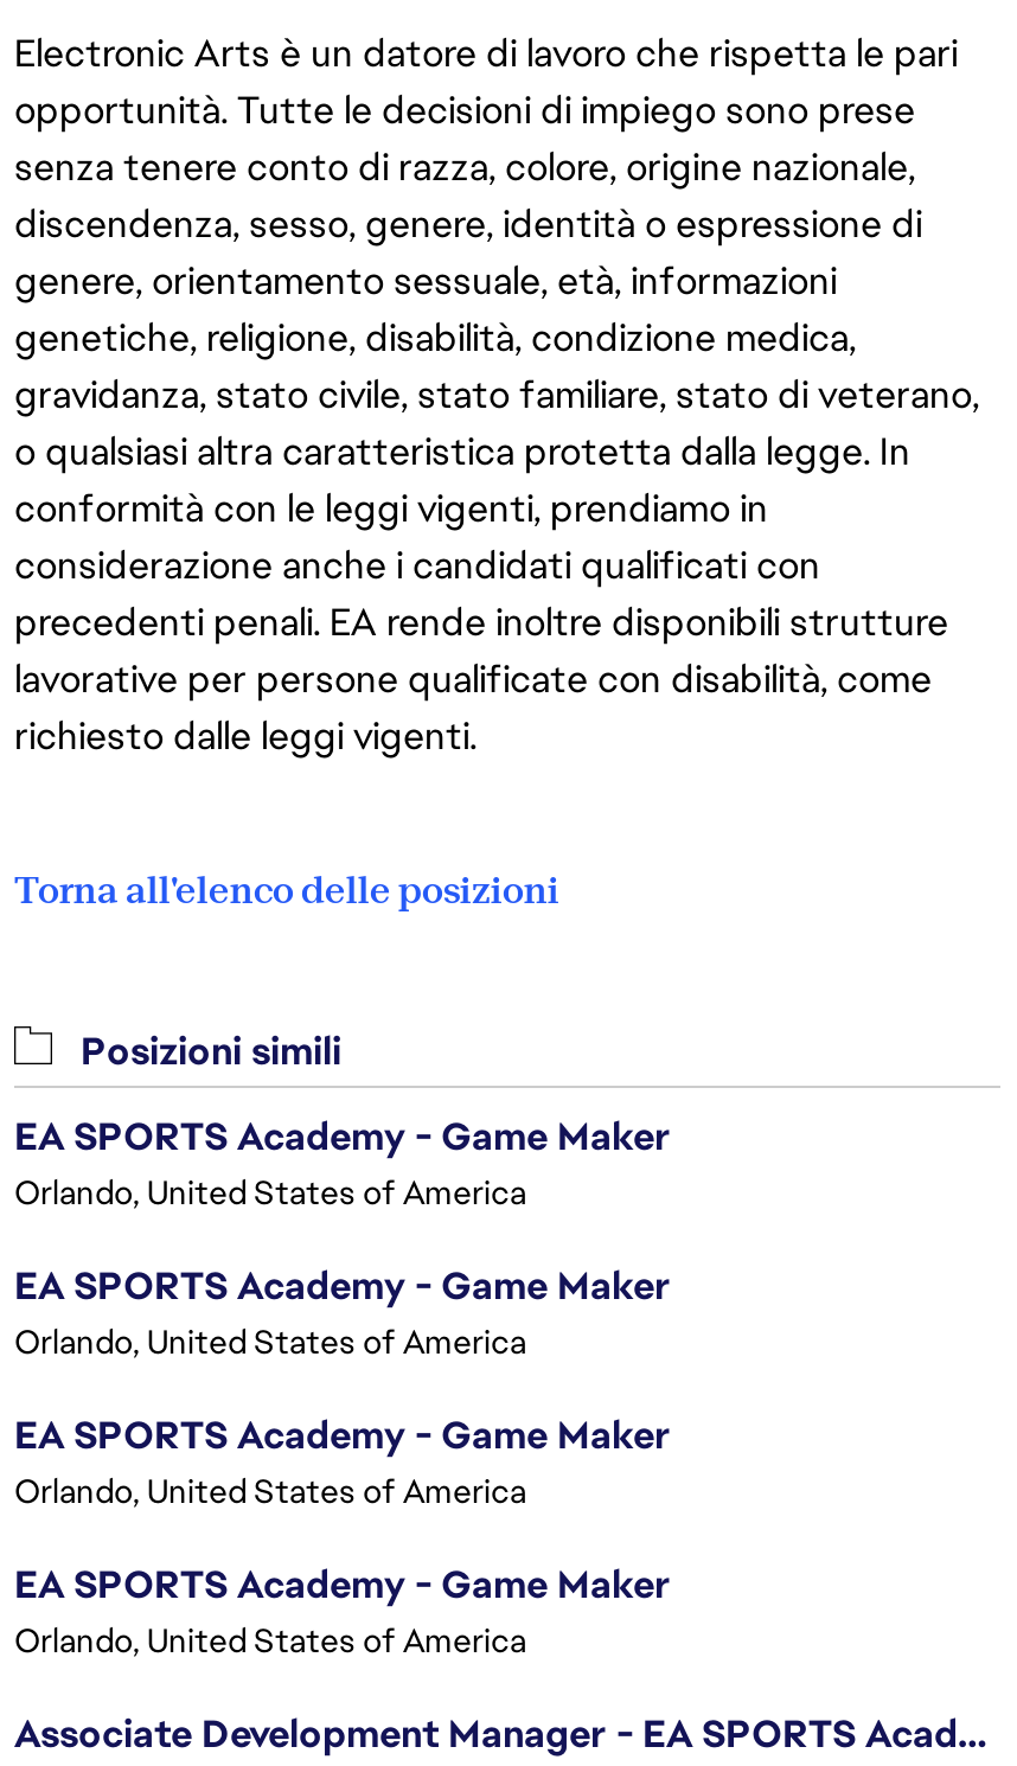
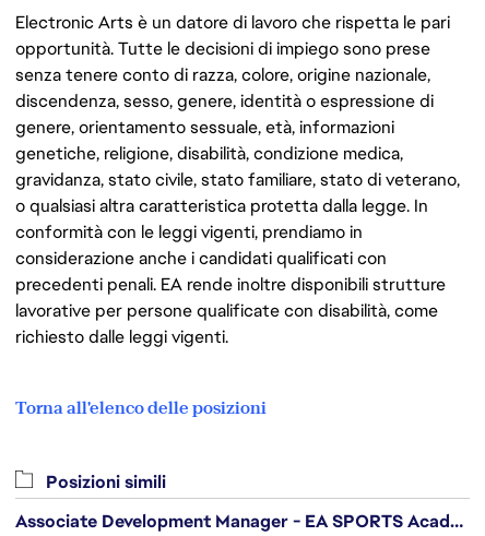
- EA SPORTS Academy - Game Maker
- Orlando, United States of America
- EA SPORTS Academy - Game Maker
- Orlando, United States of America
- EA SPORTS Academy - Game Maker
- Orlando, United States of America
- EA SPORTS Academy - Game Maker
- Orlando, United States of America
